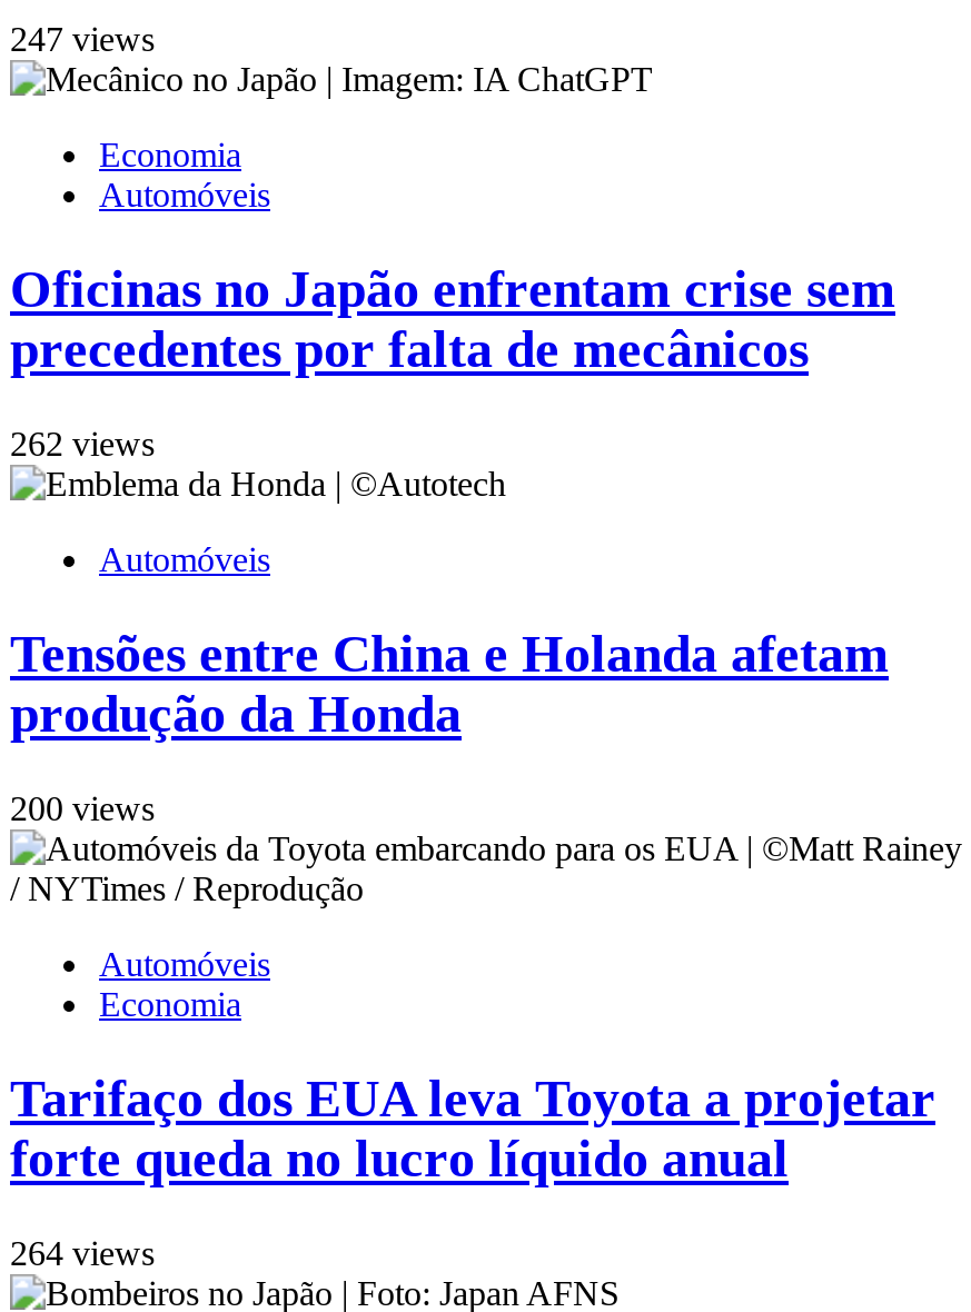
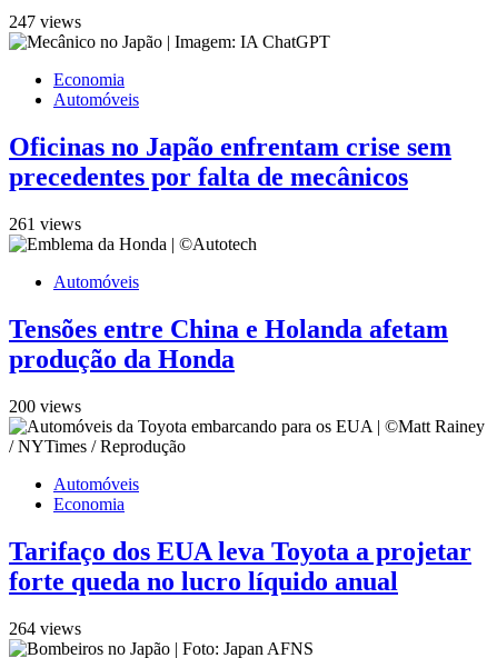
- 262 views
+ 261 views
